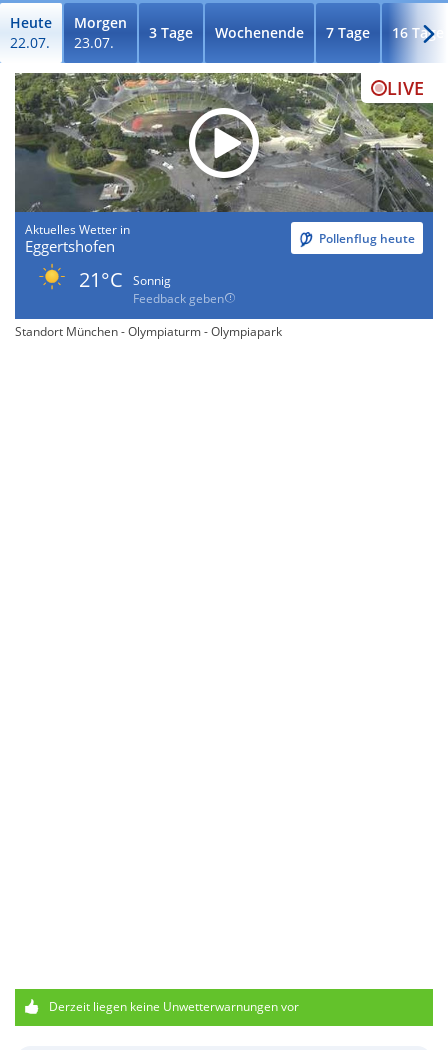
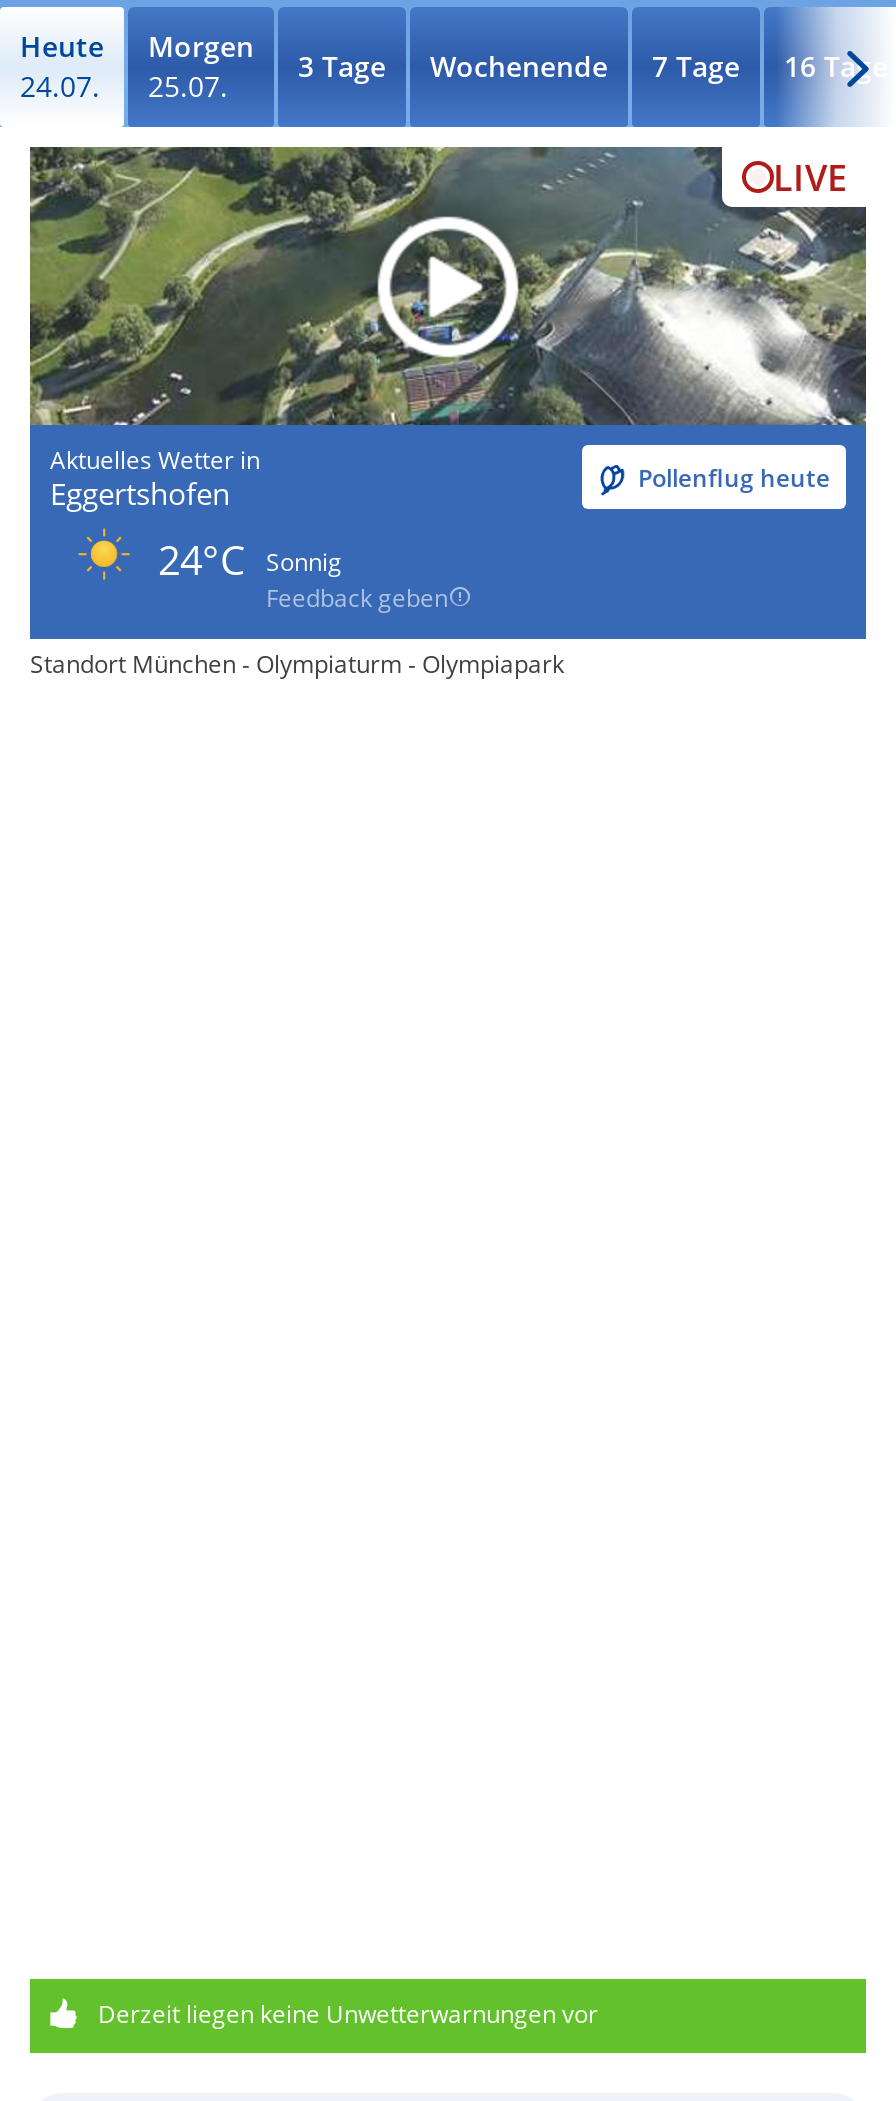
- 22.07.
+ 24.07.

- 23.07.
+ 25.07.

- [image]
+ [image]

- 21°C Sonnig
+ 24°C Sonnig
